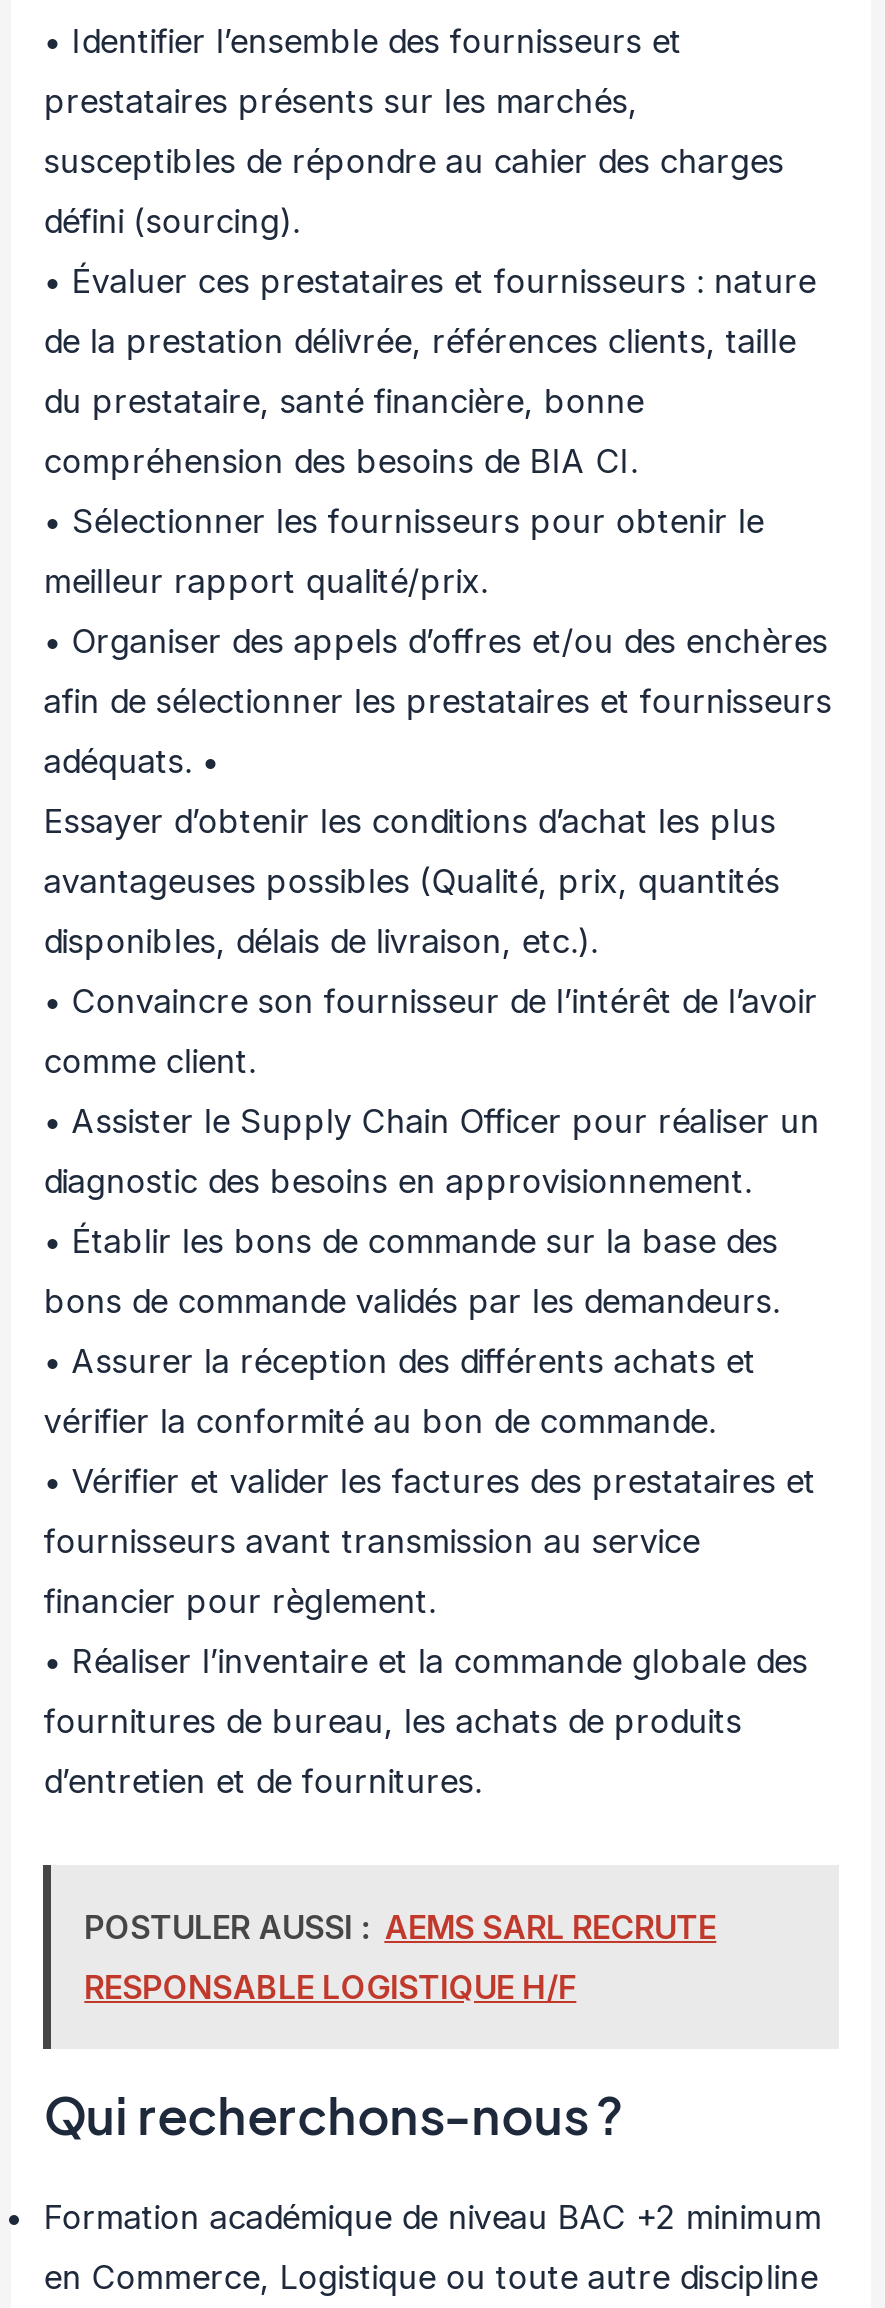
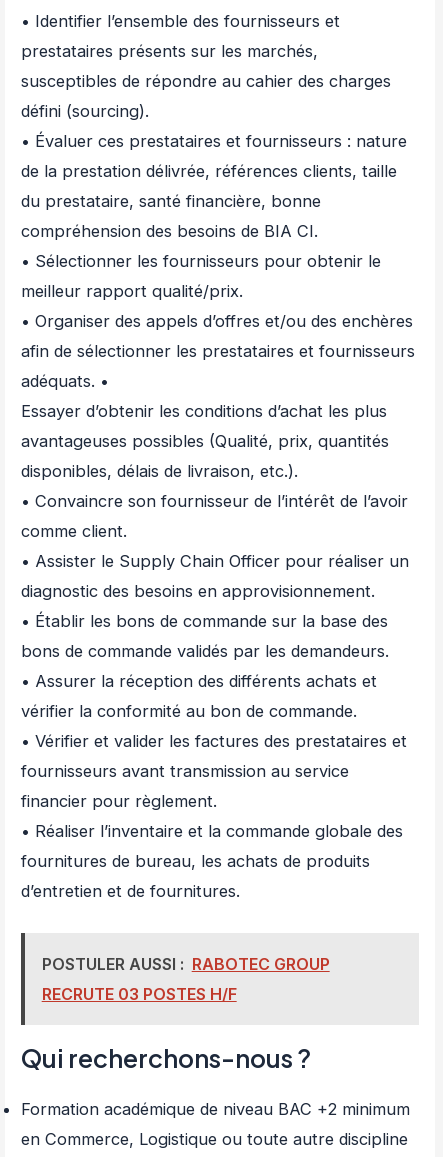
- POSTULER AUSSI : AEMS SARL RECRUTE
+ POSTULER AUSSI : RABOTEC GROUP

- RESPONSABLE LOGISTIQUE H/F
+ RECRUTE 03 POSTES H/F
